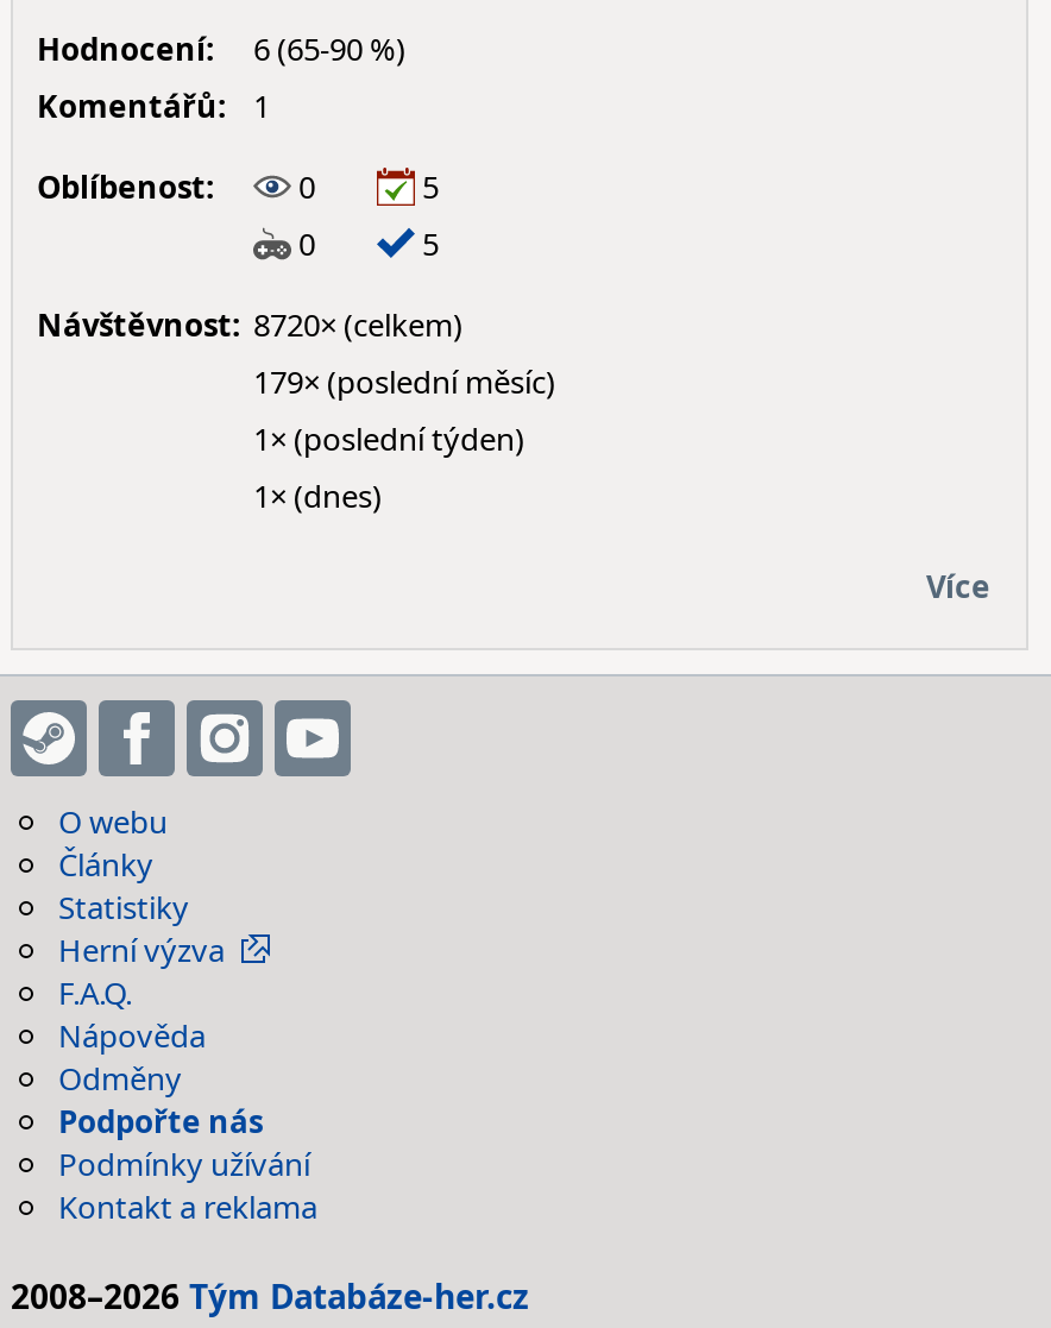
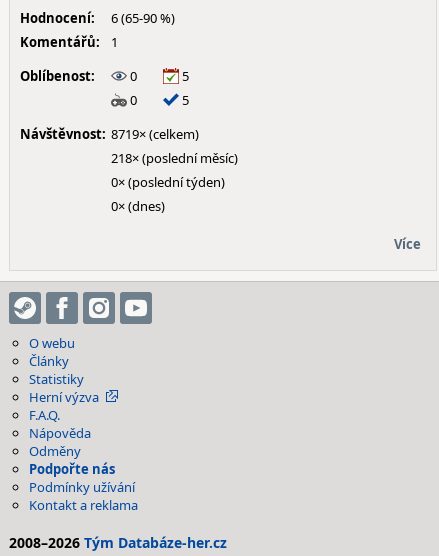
- Návštěvnost: 8720× (celkem)
+ Návštěvnost: 8719× (celkem)

- 179× (poslední měsíc)
+ 218× (poslední měsíc)

- 1× (poslední týden)
+ 0× (poslední týden)

- 1× (dnes)
+ 0× (dnes)
